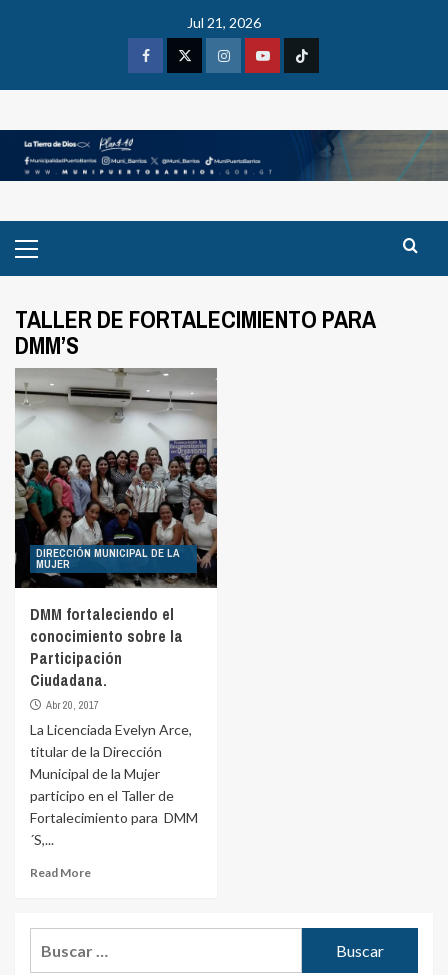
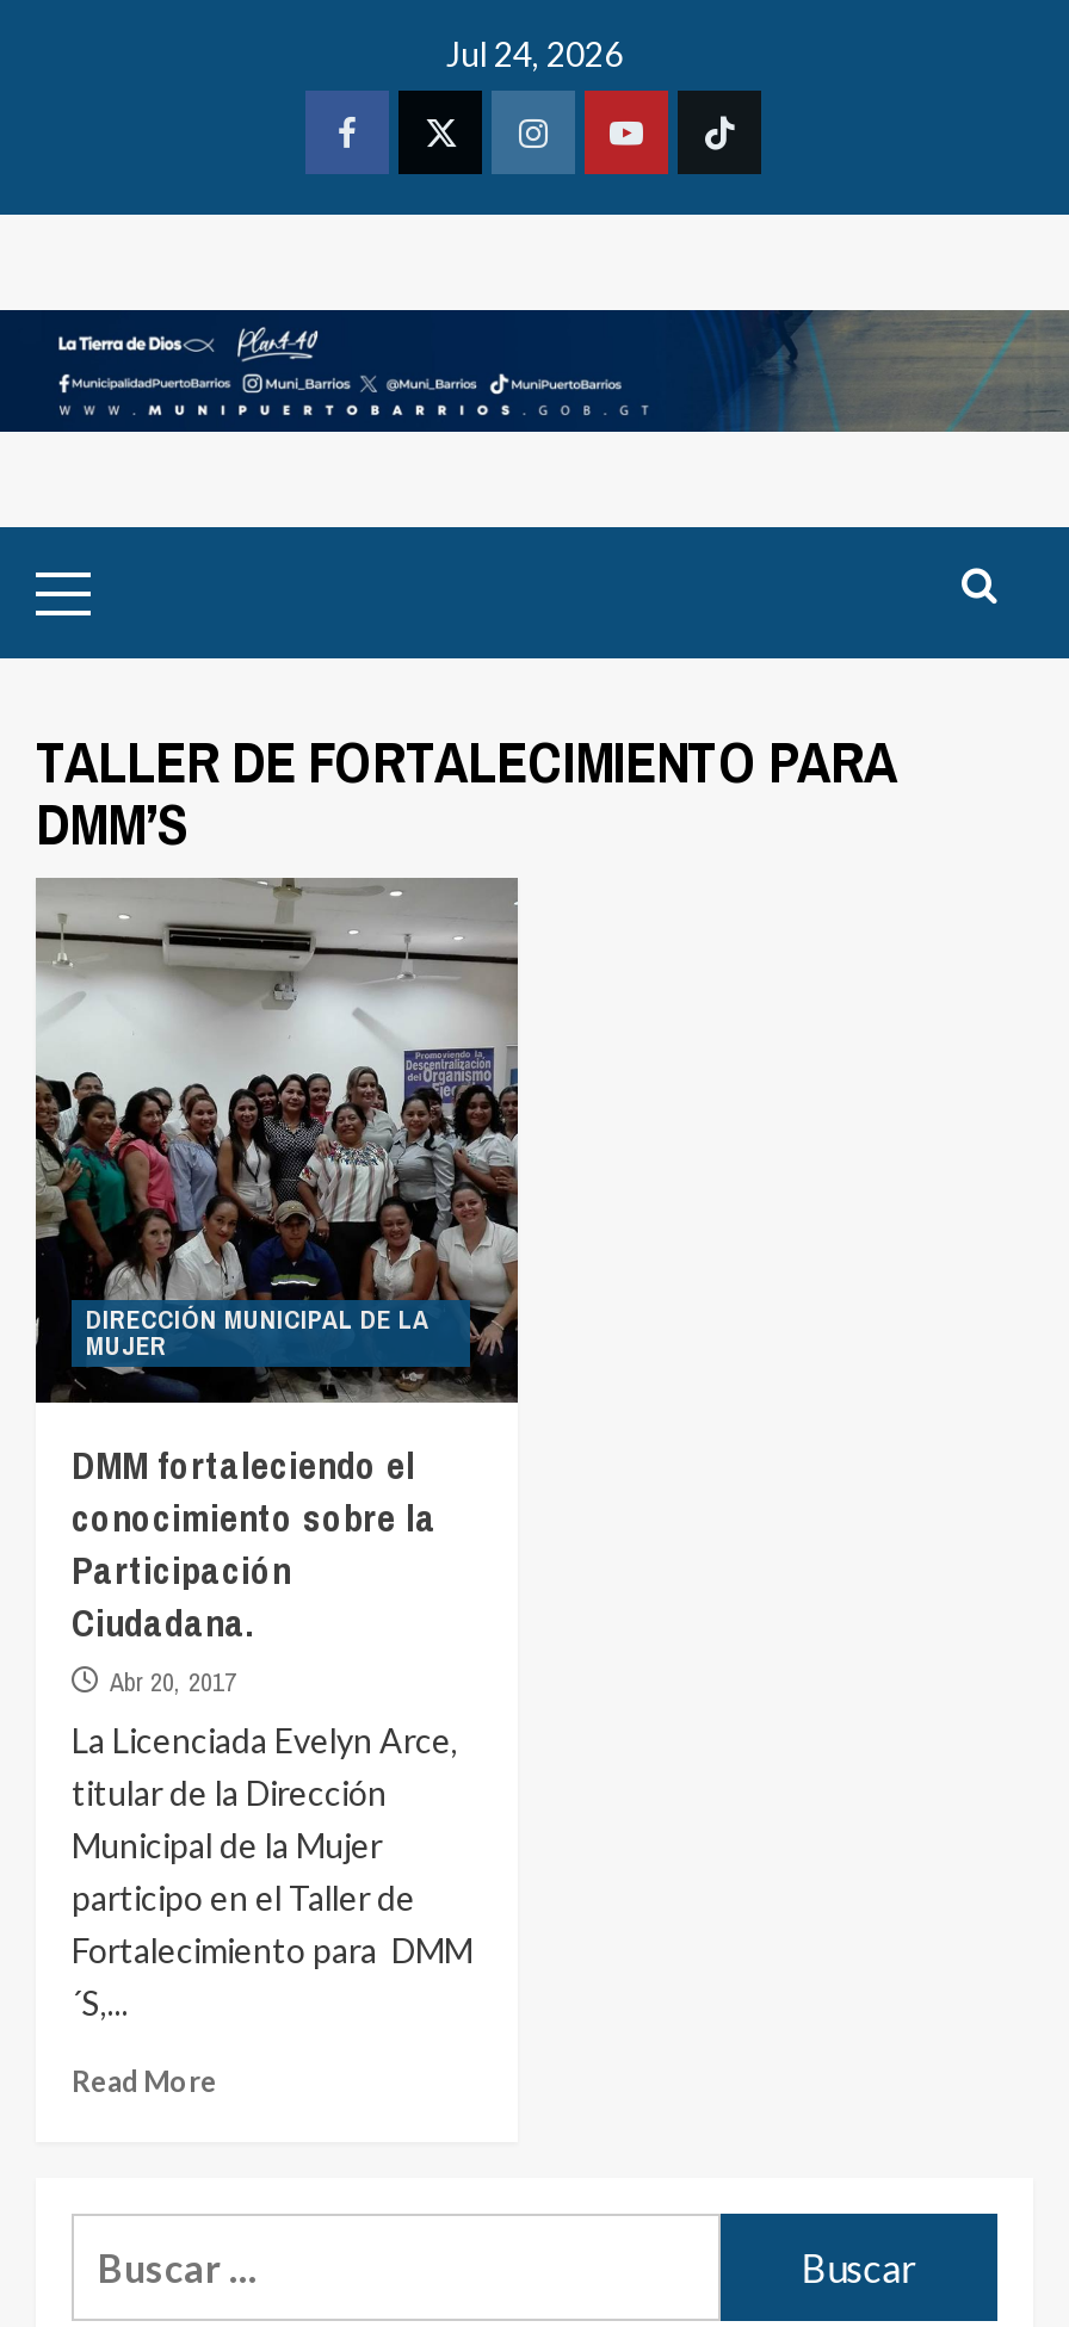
- Jul 21, 2026
+ Jul 24, 2026
